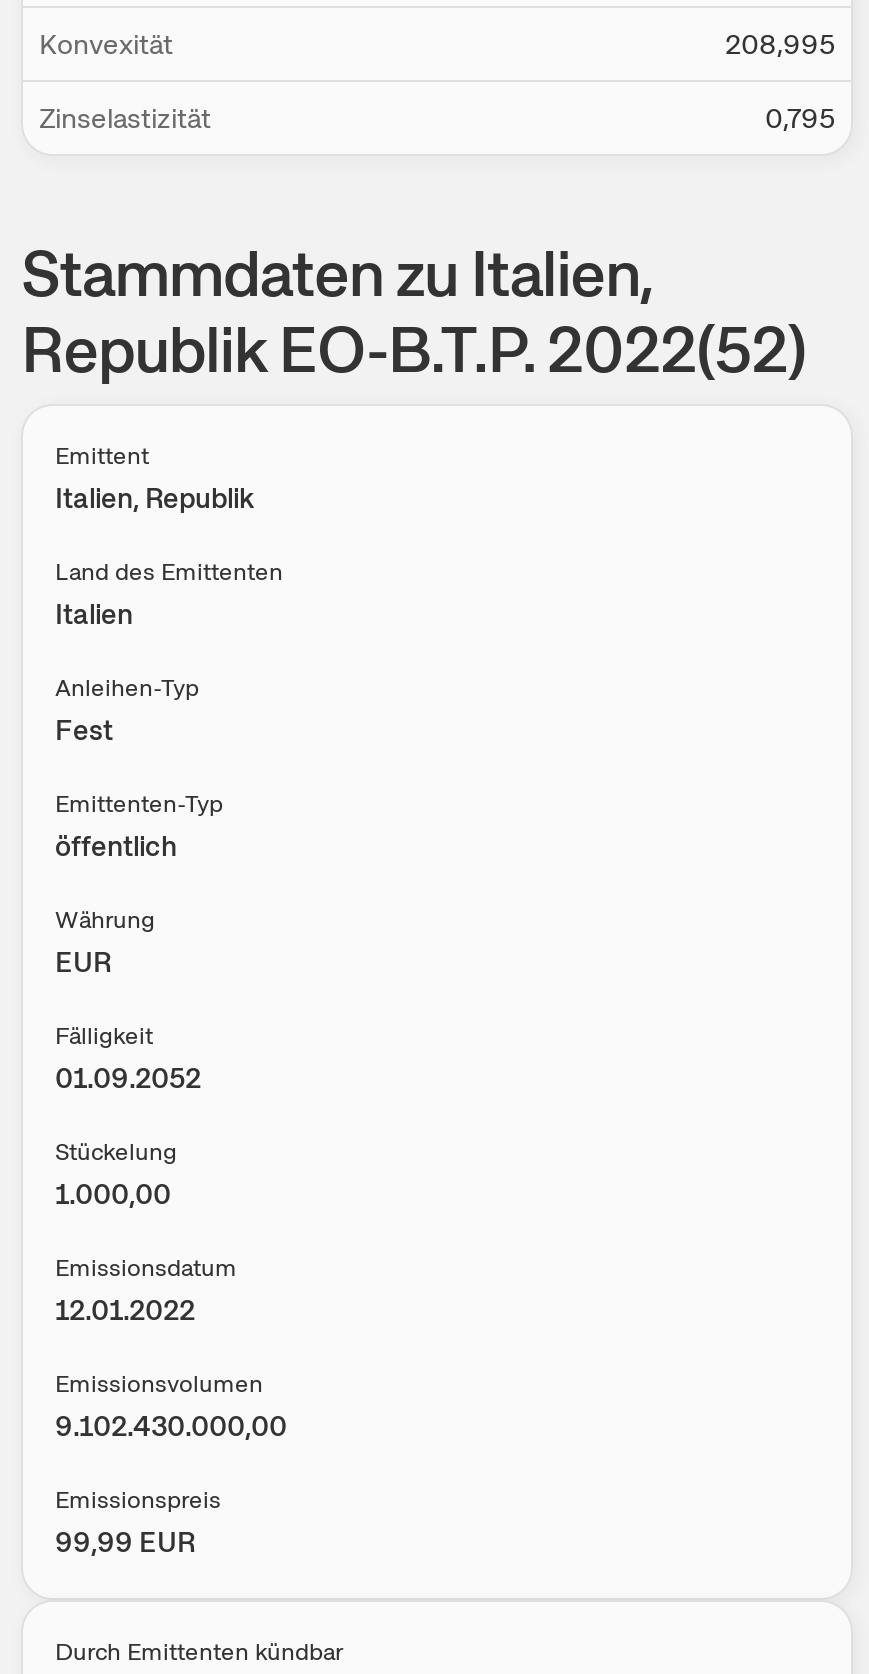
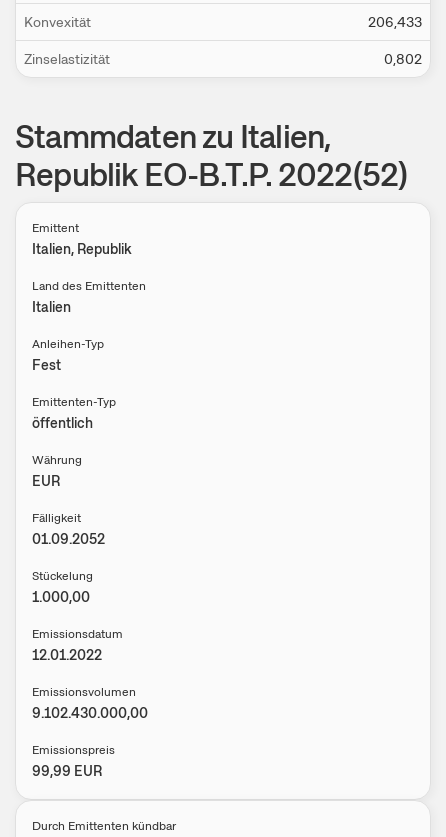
- 208,995
+ 206,433

- 0,795
+ 0,802
